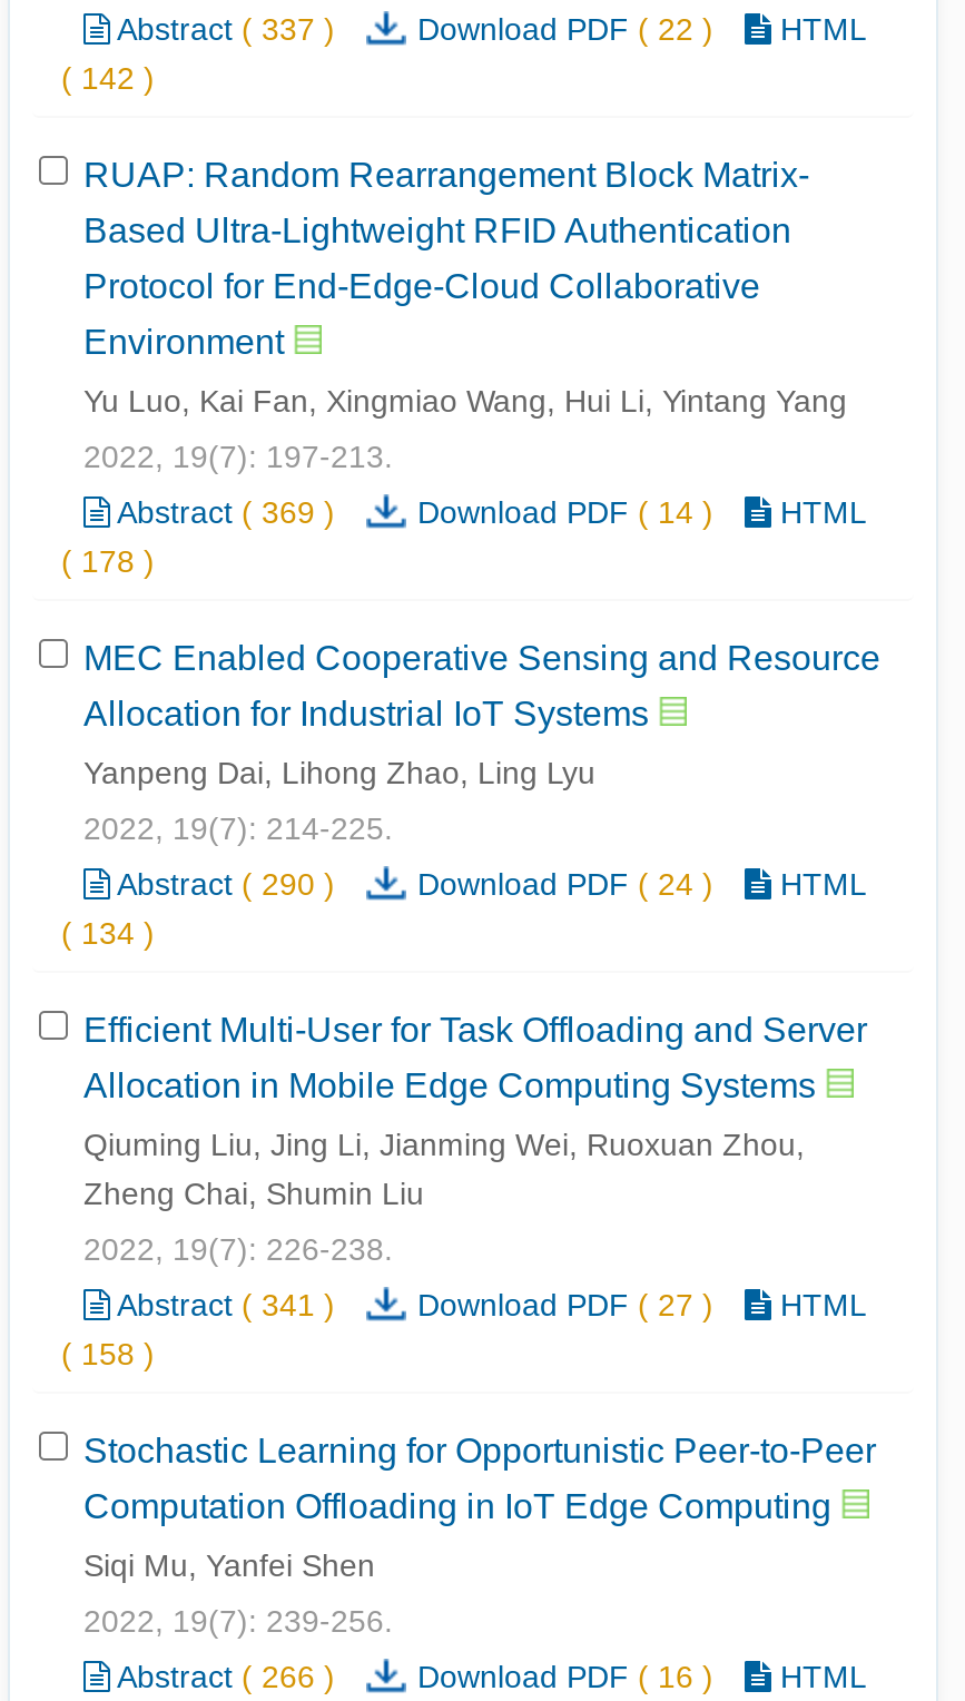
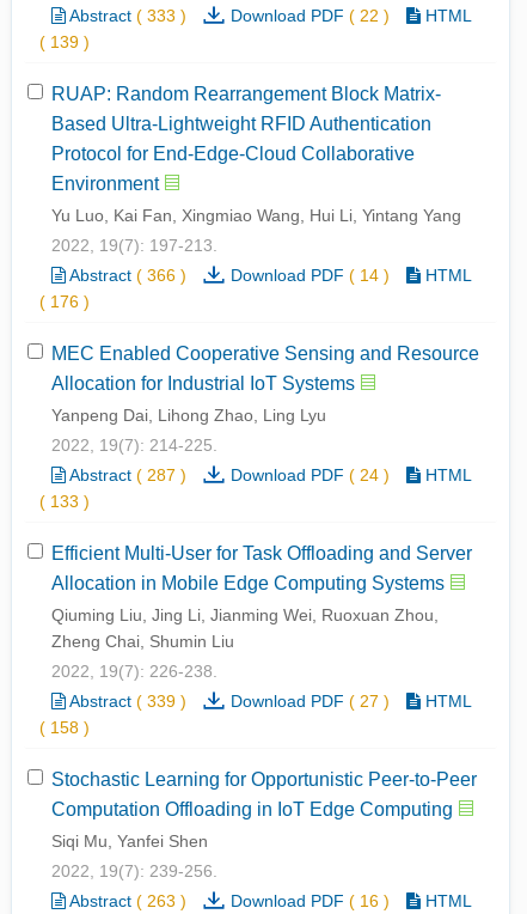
- Abstract (337)
+ Abstract (333)

- (142)
+ (139)

- Abstract (369)
+ Abstract (366)

- (178)
+ (176)

- Abstract (290)
+ Abstract (287)

- (134)
+ (133)

- Abstract (341)
+ Abstract (339)

- Abstract (266)
+ Abstract (263)
